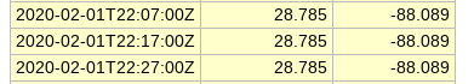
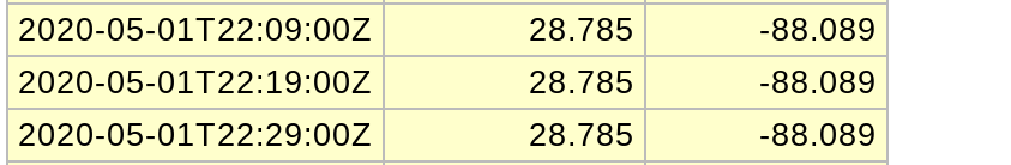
- 2020-02-01T22:07:00Z
+ 2020-05-01T22:09:00Z

- 2020-02-01T22:17:00Z
+ 2020-05-01T22:19:00Z

- 2020-02-01T22:27:00Z
+ 2020-05-01T22:29:00Z
